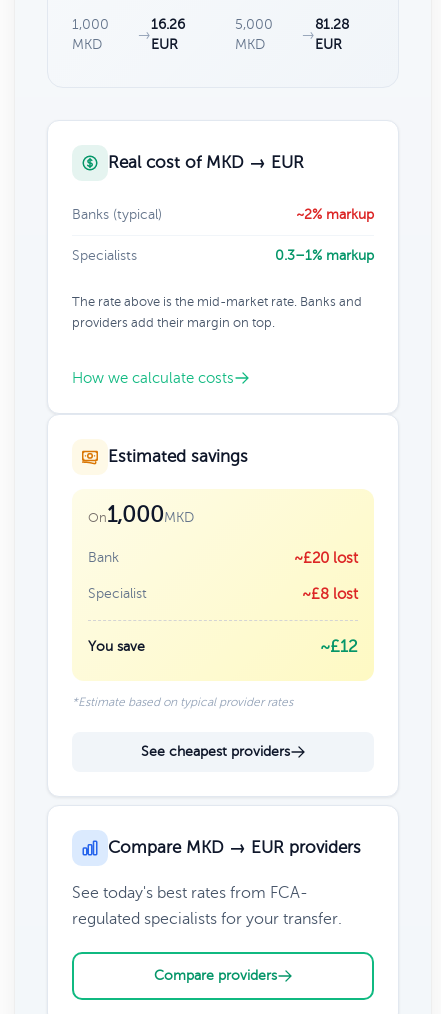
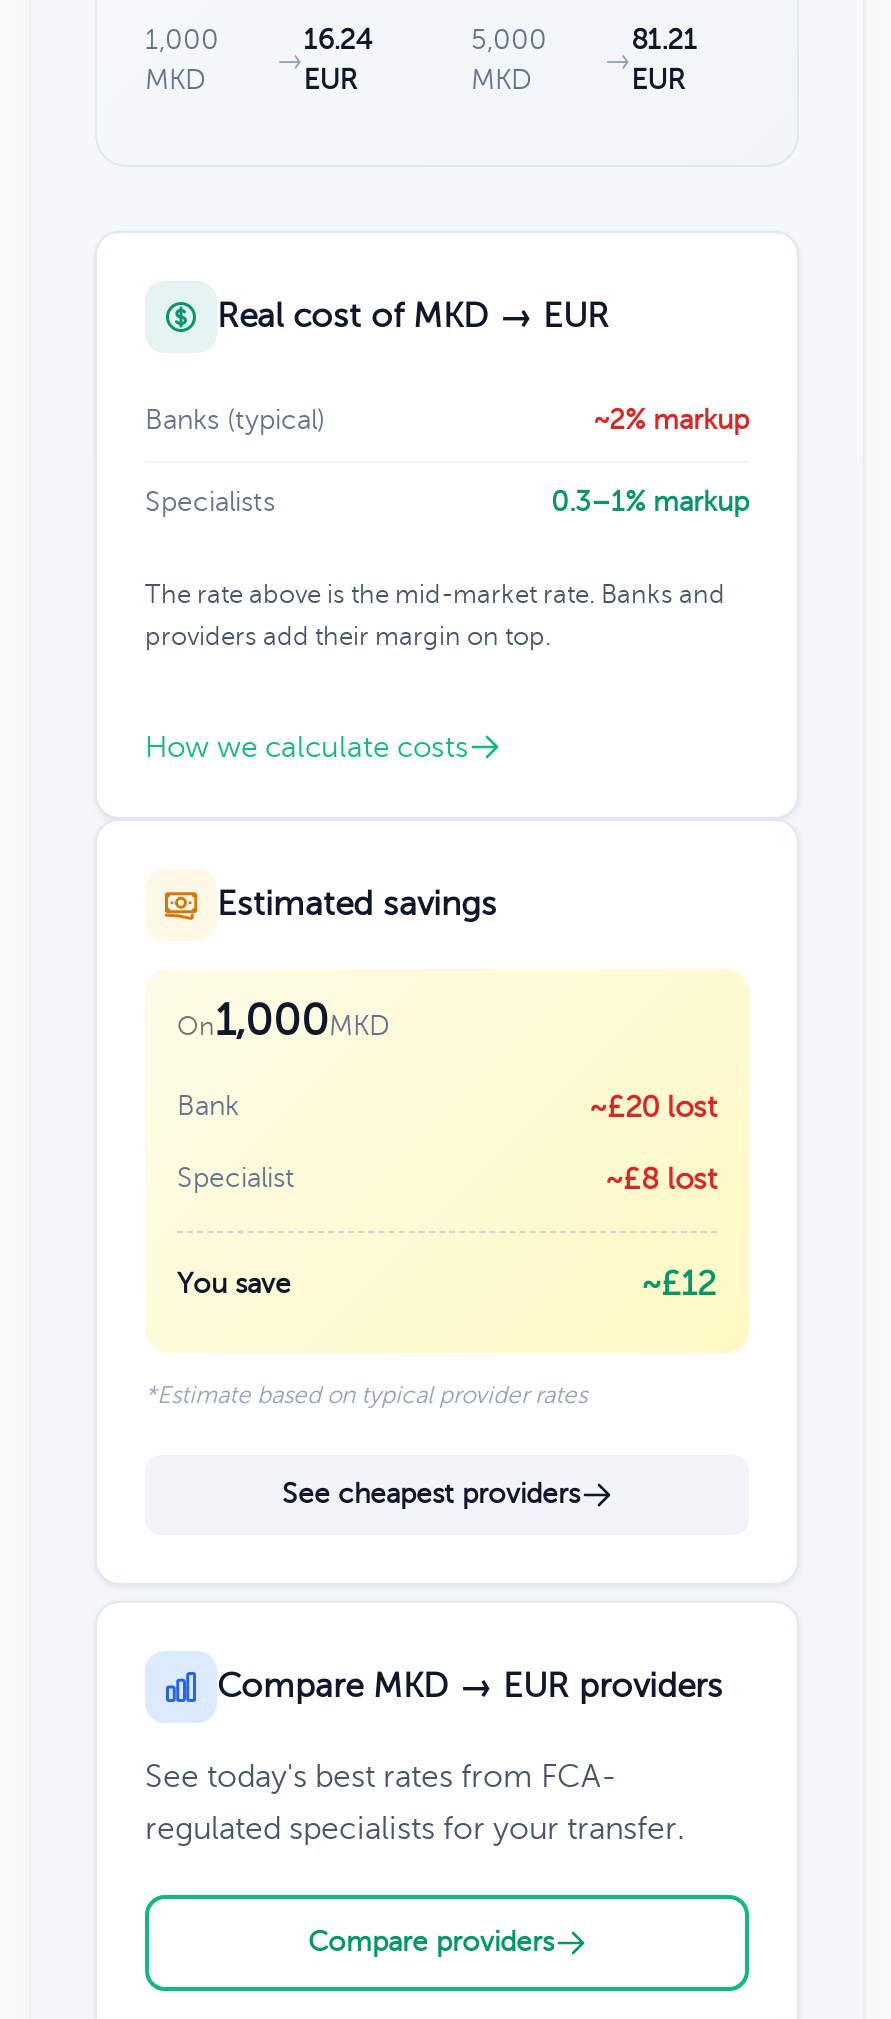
- 16.26
+ 16.24

- 81.28
+ 81.21
